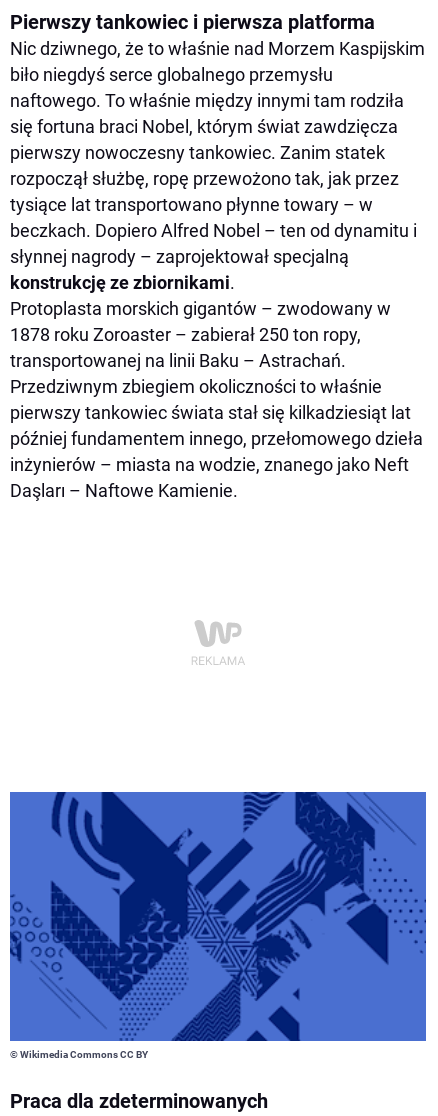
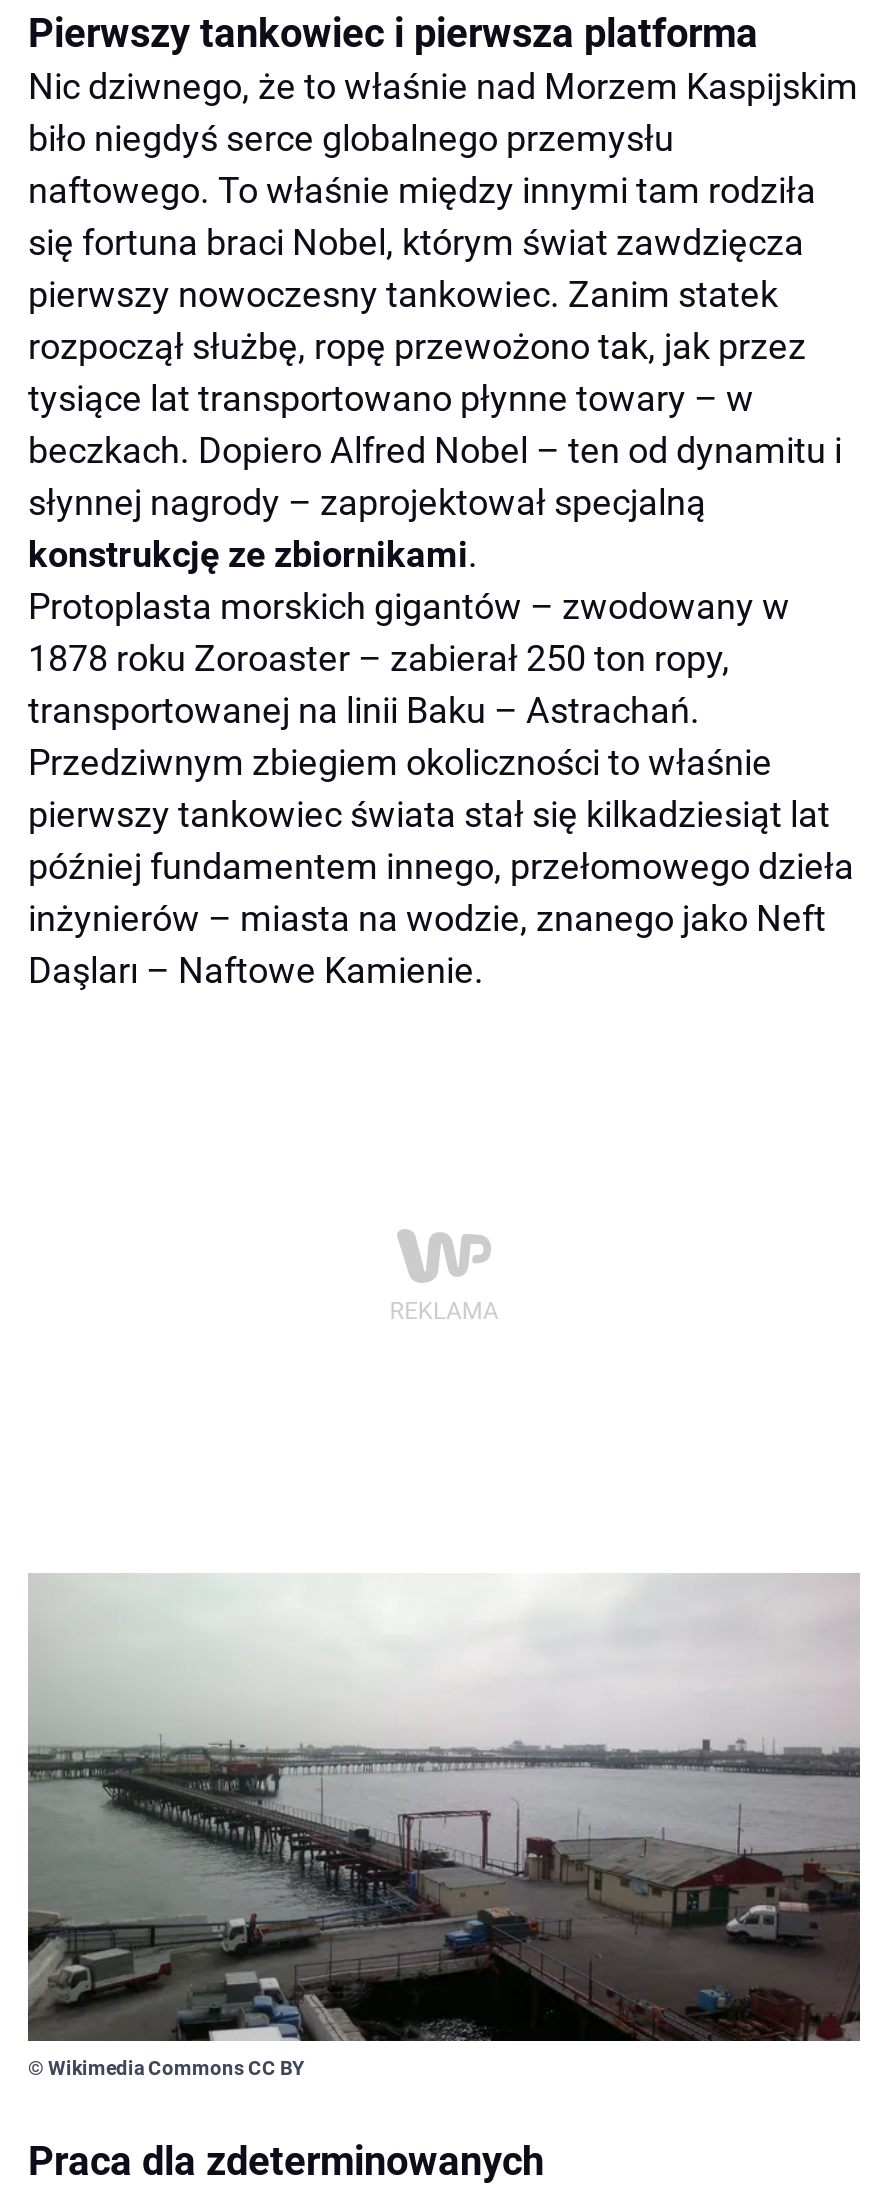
- [image]
+ [image]
